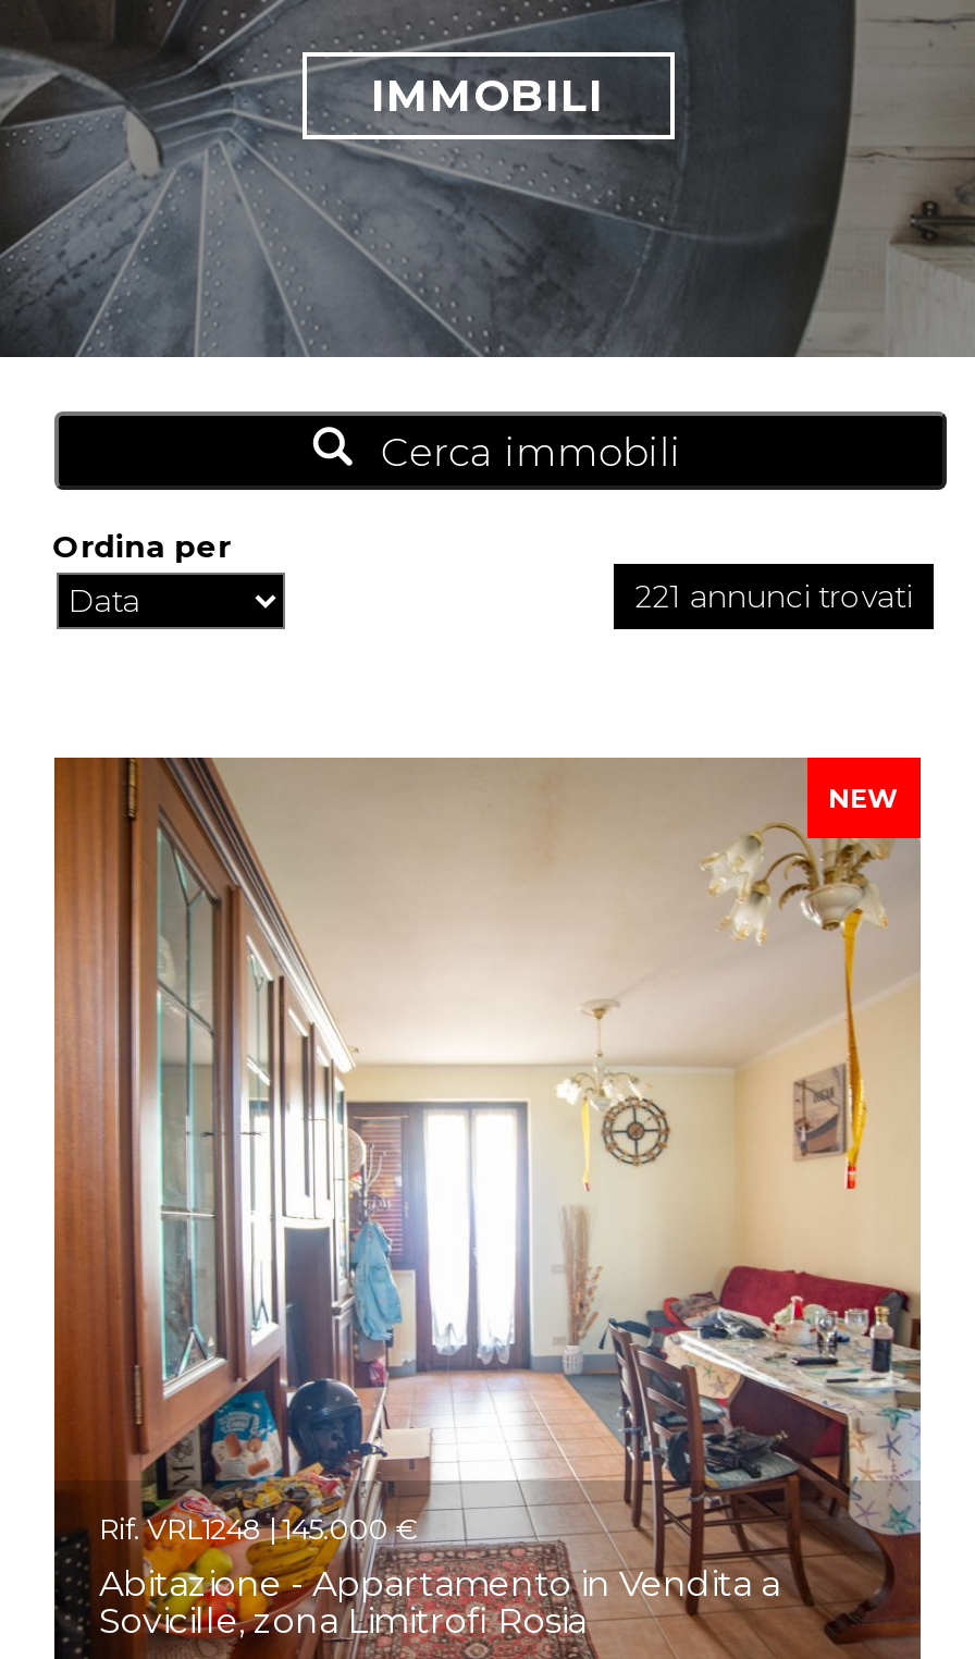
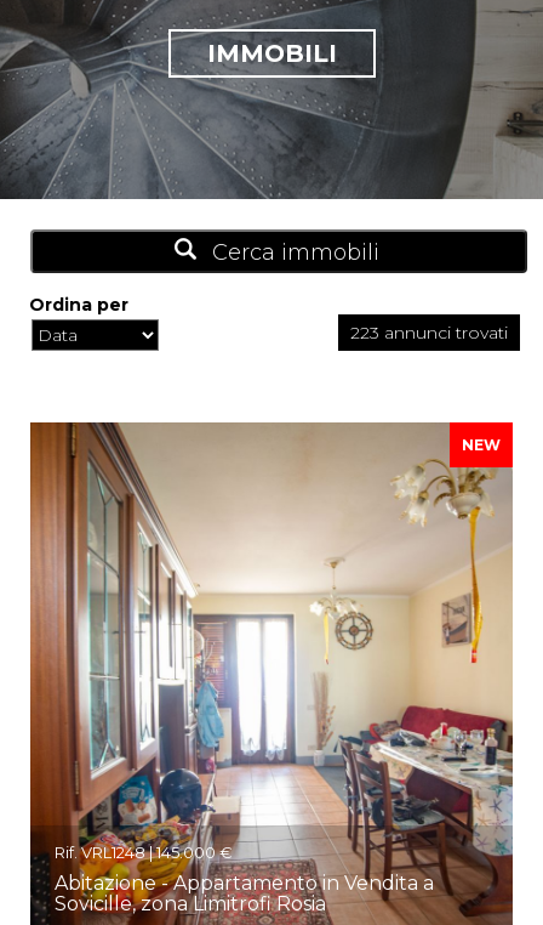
- 221 annunci trovati
+ 223 annunci trovati
